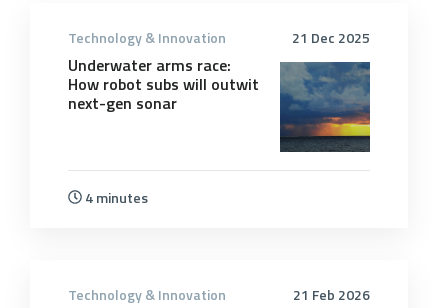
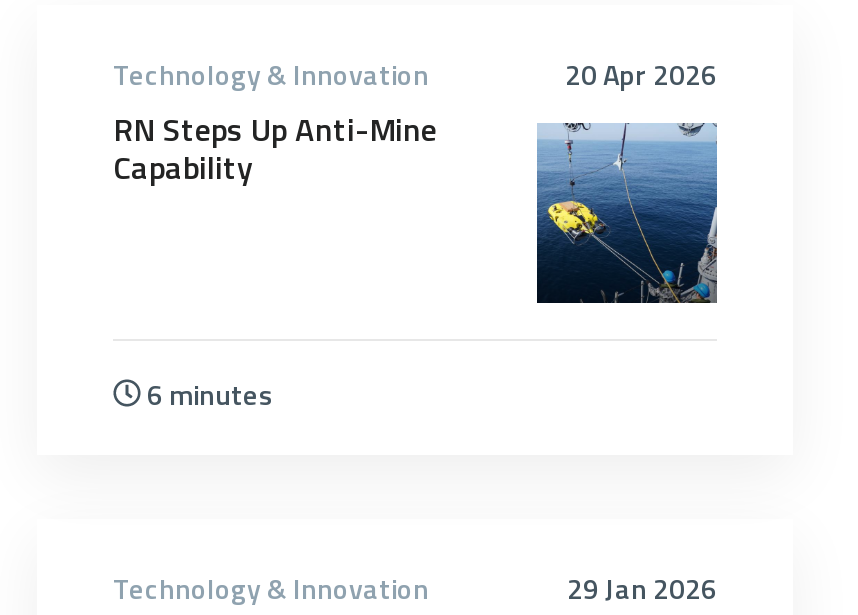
- 21 Dec 2025
+ 20 Apr 2026

- Underwater arms race:
- How robot subs will outwit
- next-gen sonar
+ RN Steps Up Anti-Mine
+ Capability

- [image]
+ [image]

- 4 minutes
+ 6 minutes

- 21 Feb 2026
+ 29 Jan 2026
